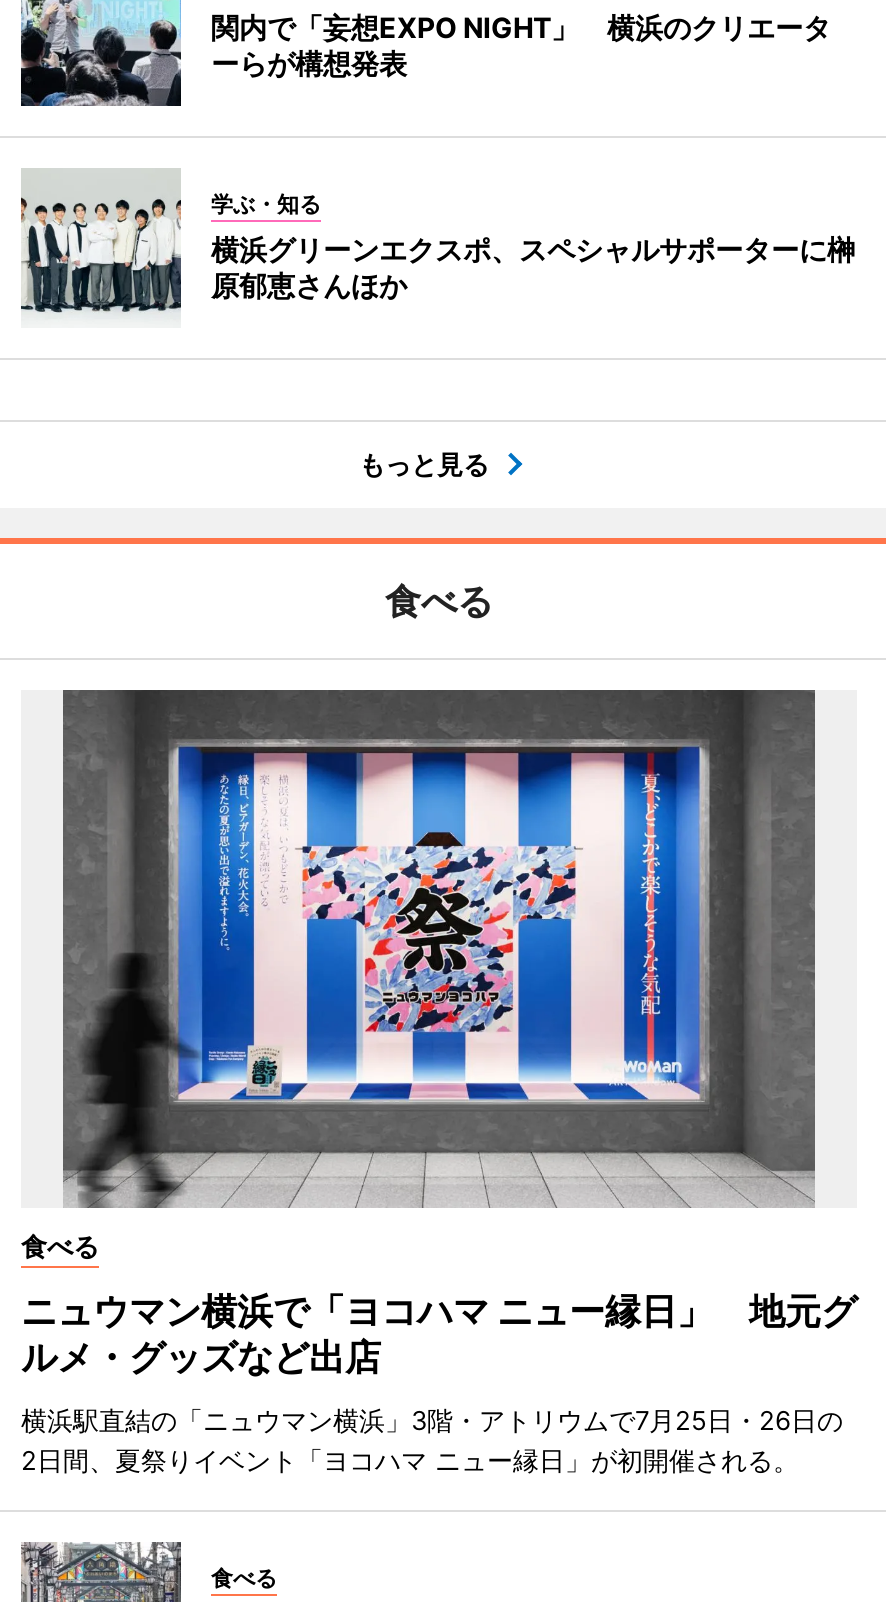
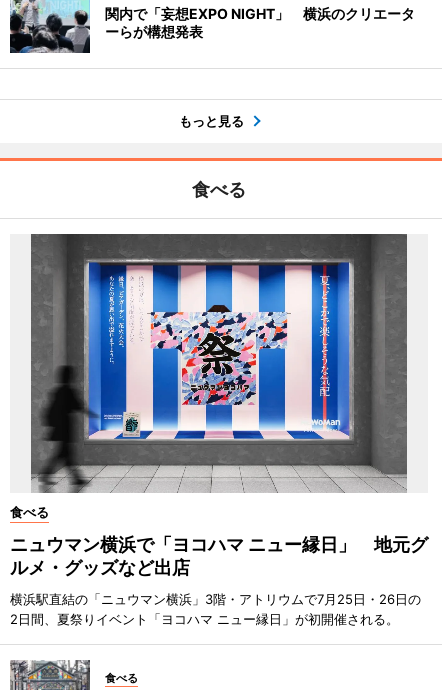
- [image]
- 学ぶ・知る
- 横浜グリーンエクスポ、スペシャルサポーターに榊
- 原郁恵さんほか
